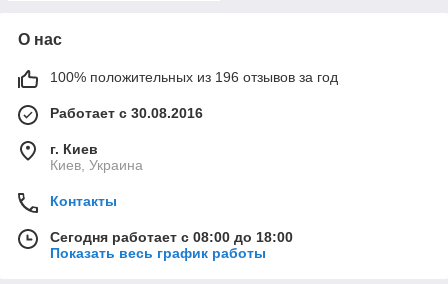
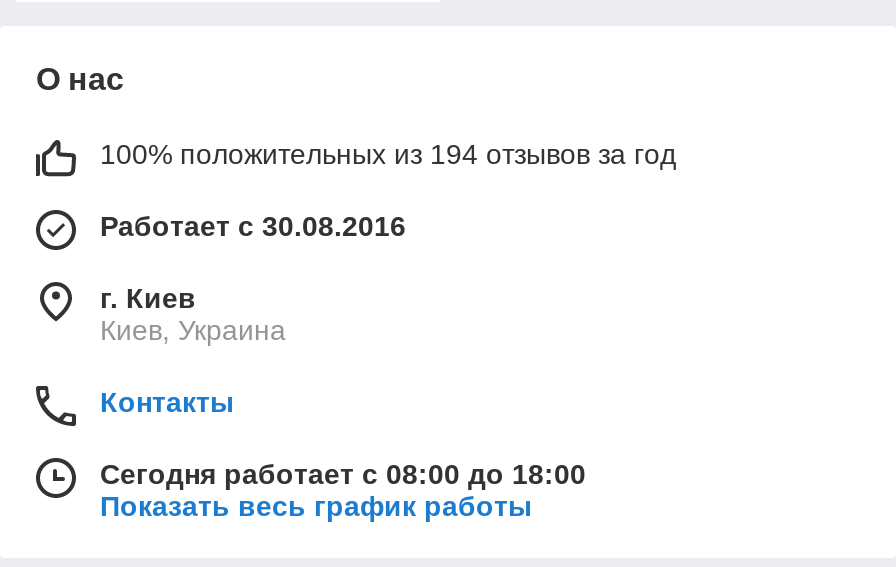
- 100% положительных из 196 отзывов за год
+ 100% положительных из 194 отзывов за год
